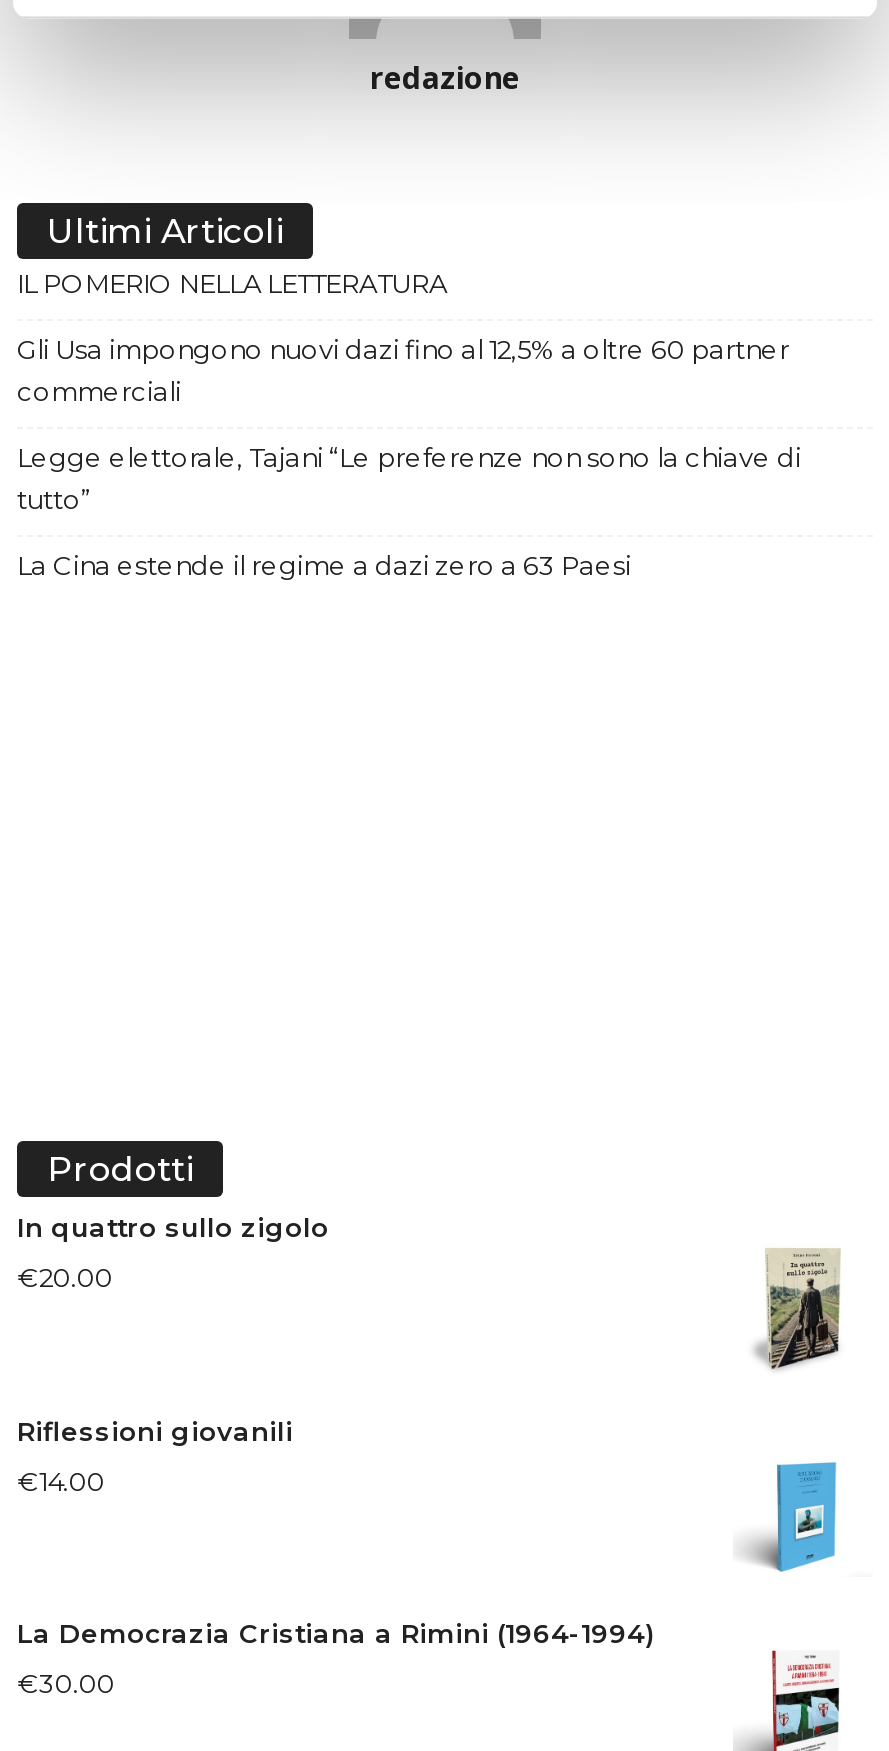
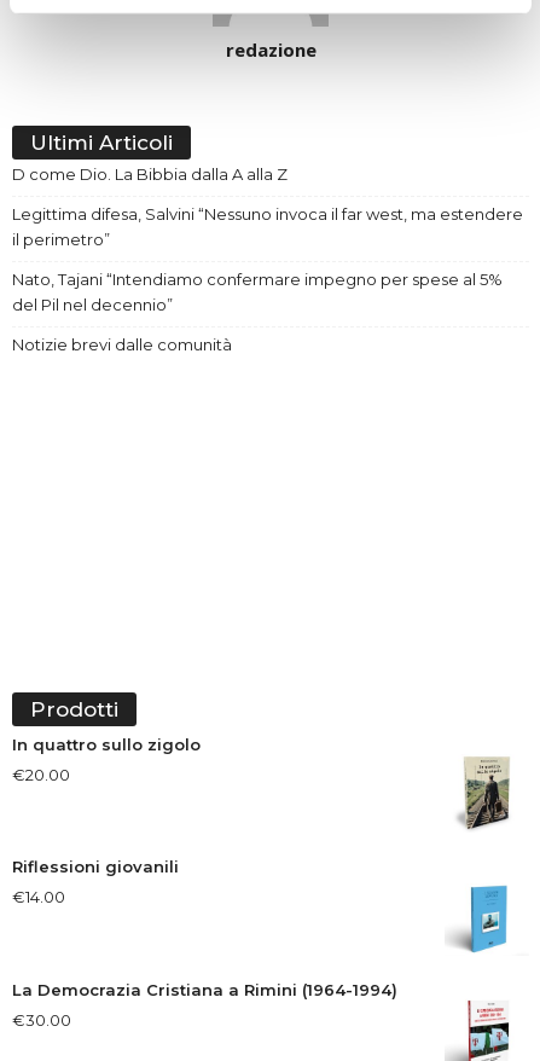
- IL POMERIO NELLA LETTERATURA
+ D come Dio. La Bibbia dalla A alla Z

- Gli Usa impongono nuovi dazi fino al 12,5% a oltre 60 partner
- commerciali
+ Legittima difesa, Salvini “Nessuno invoca il far west, ma estendere
+ il perimetro”

- Legge elettorale, Tajani “Le preferenze non sono la chiave di
- tutto”
+ Nato, Tajani “Intendiamo confermare impegno per spese al 5%
+ del Pil nel decennio”

- La Cina estende il regime a dazi zero a 63 Paesi
+ Notizie brevi dalle comunità
